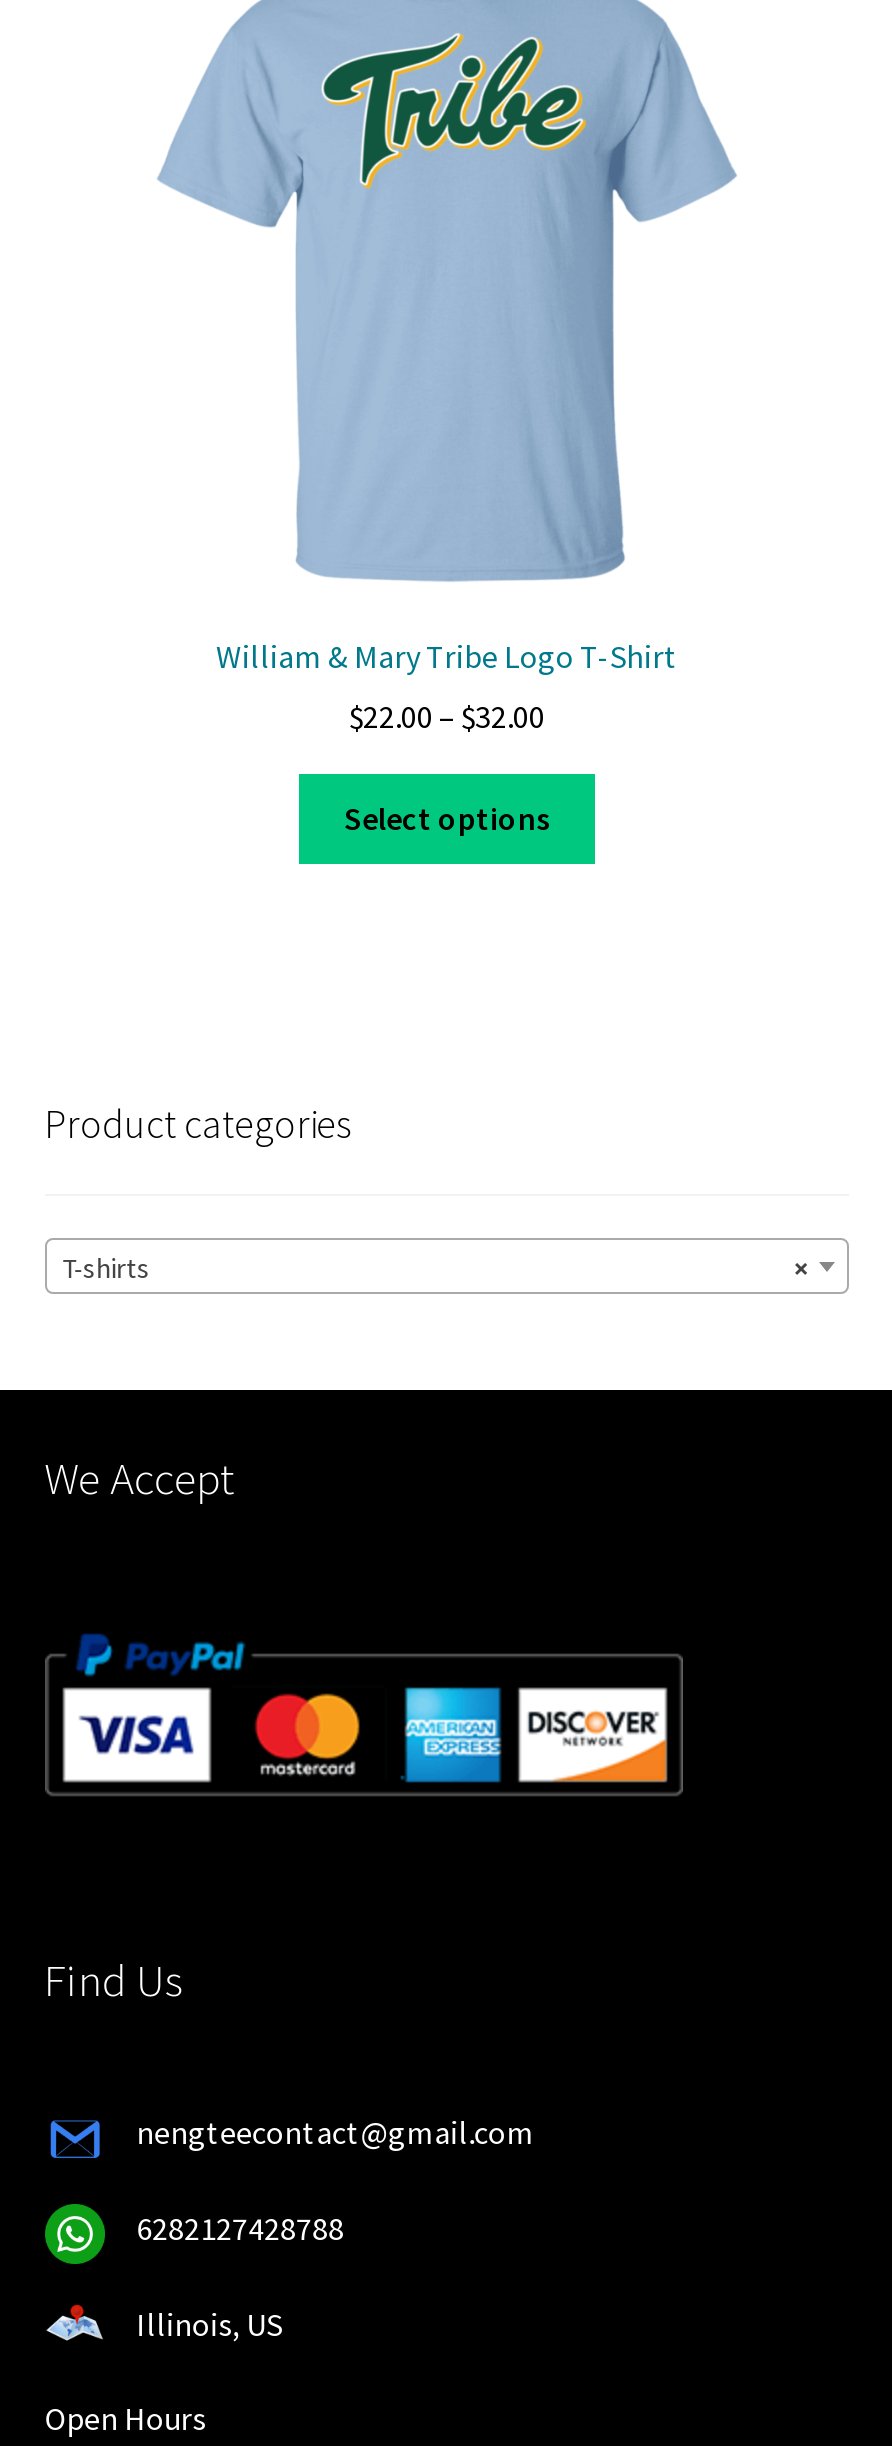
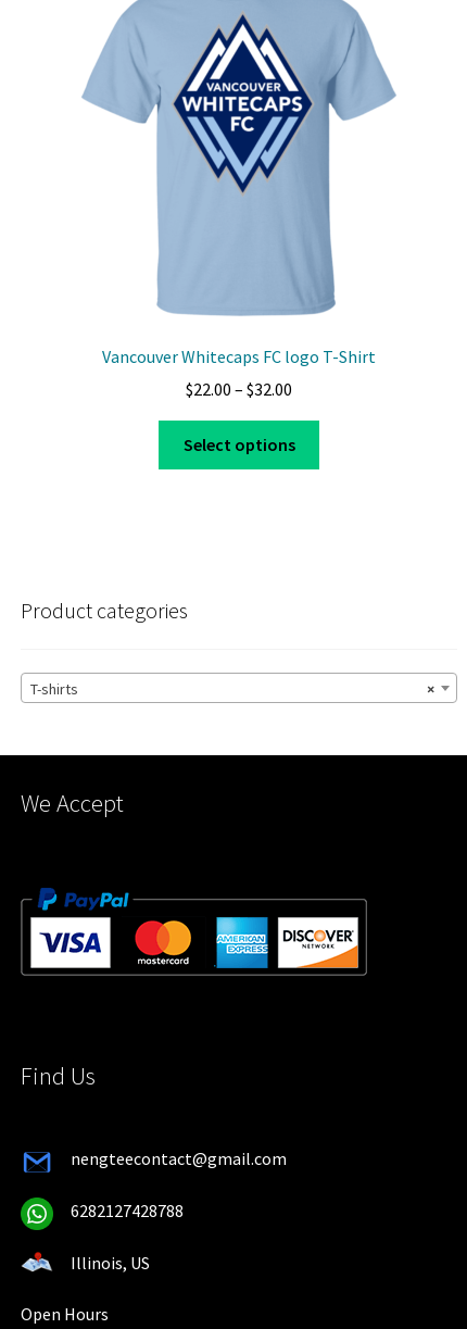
- [image]
+ [image]

- William & Mary Tribe Logo T-Shirt
+ Vancouver Whitecaps FC logo T-Shirt
